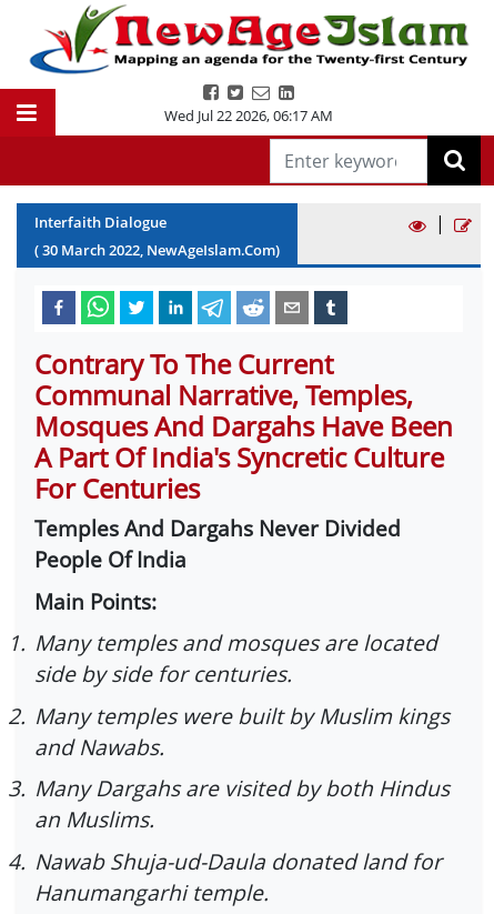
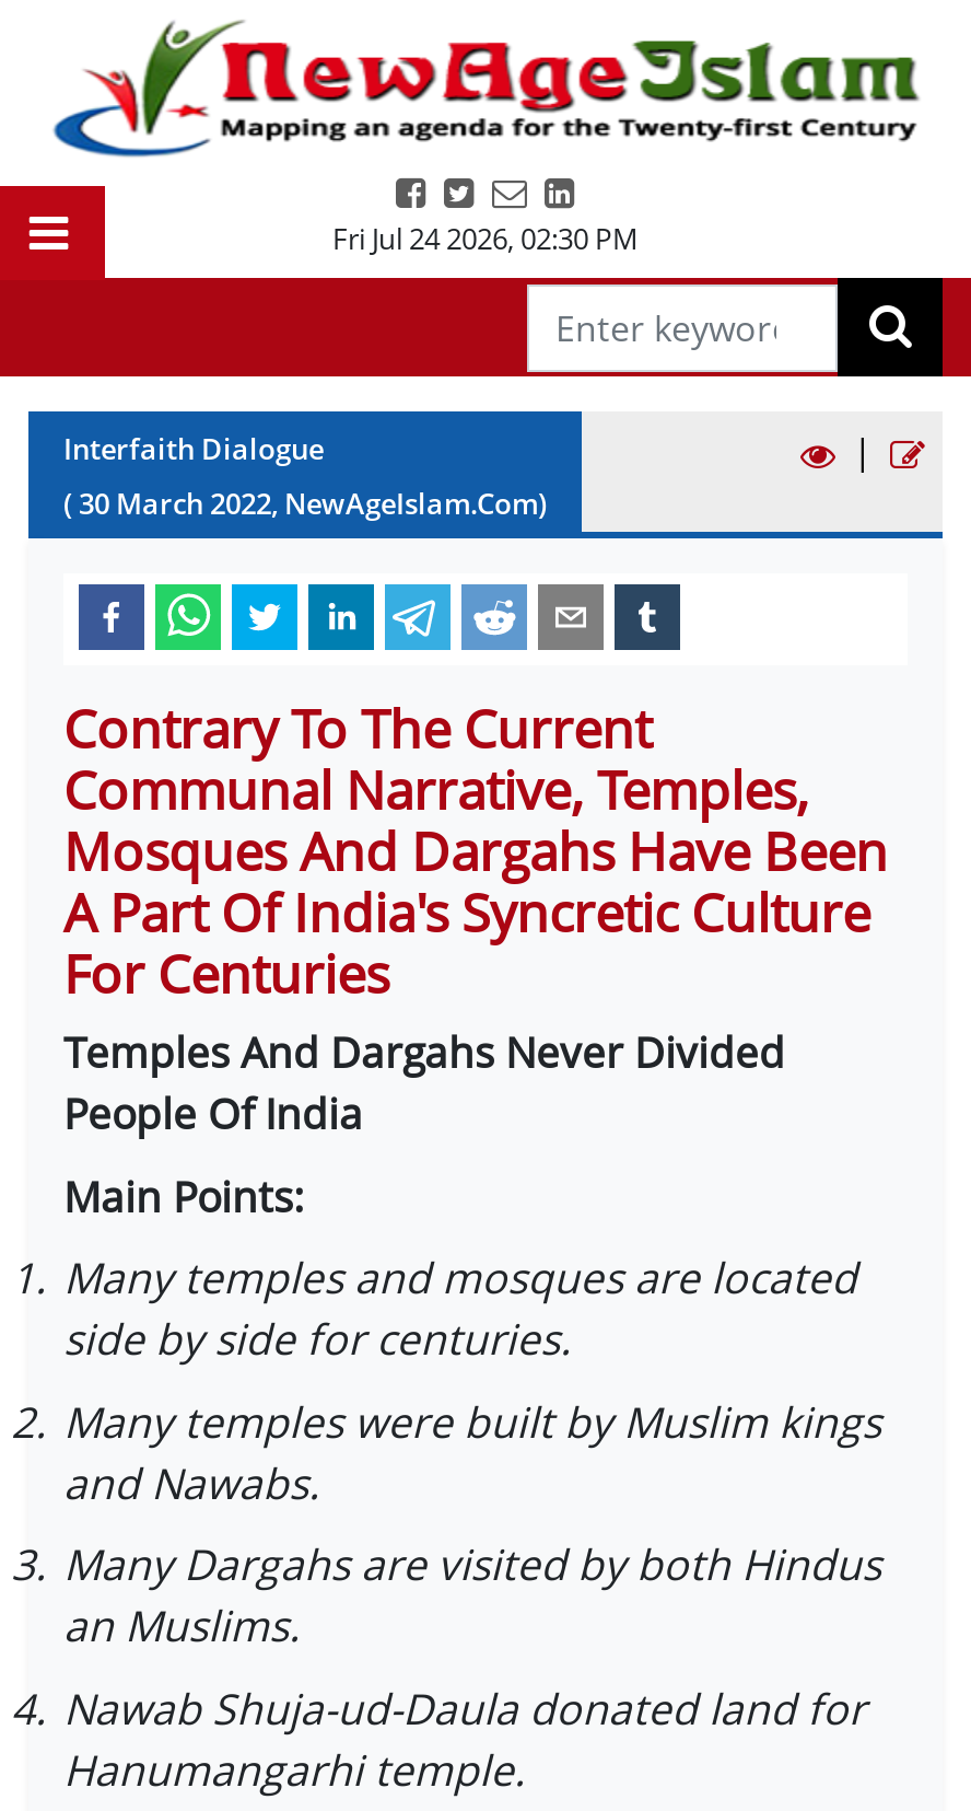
- Wed Jul 22 2026, 06:17 AM
+ Fri Jul 24 2026, 02:30 PM
